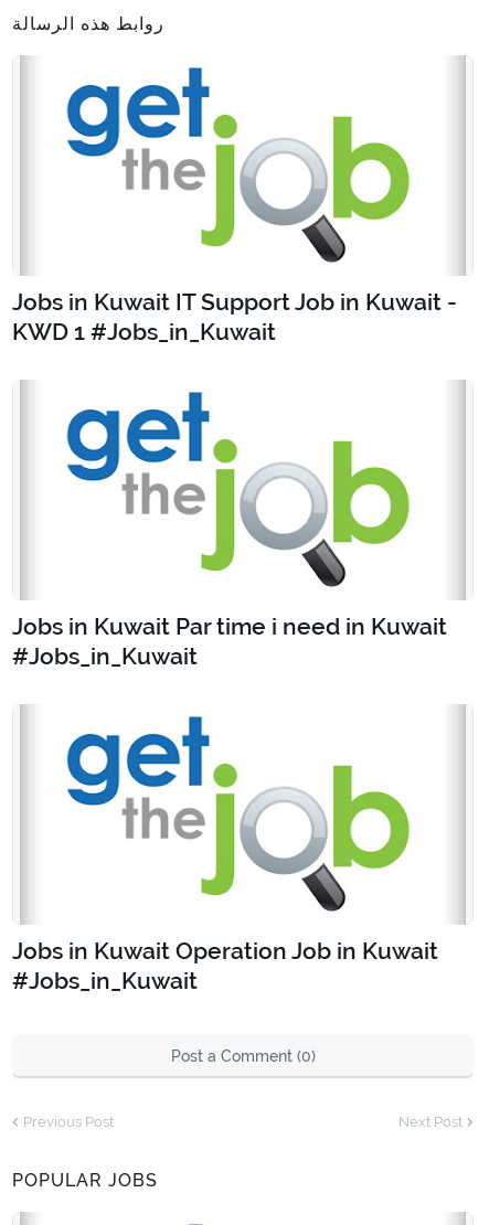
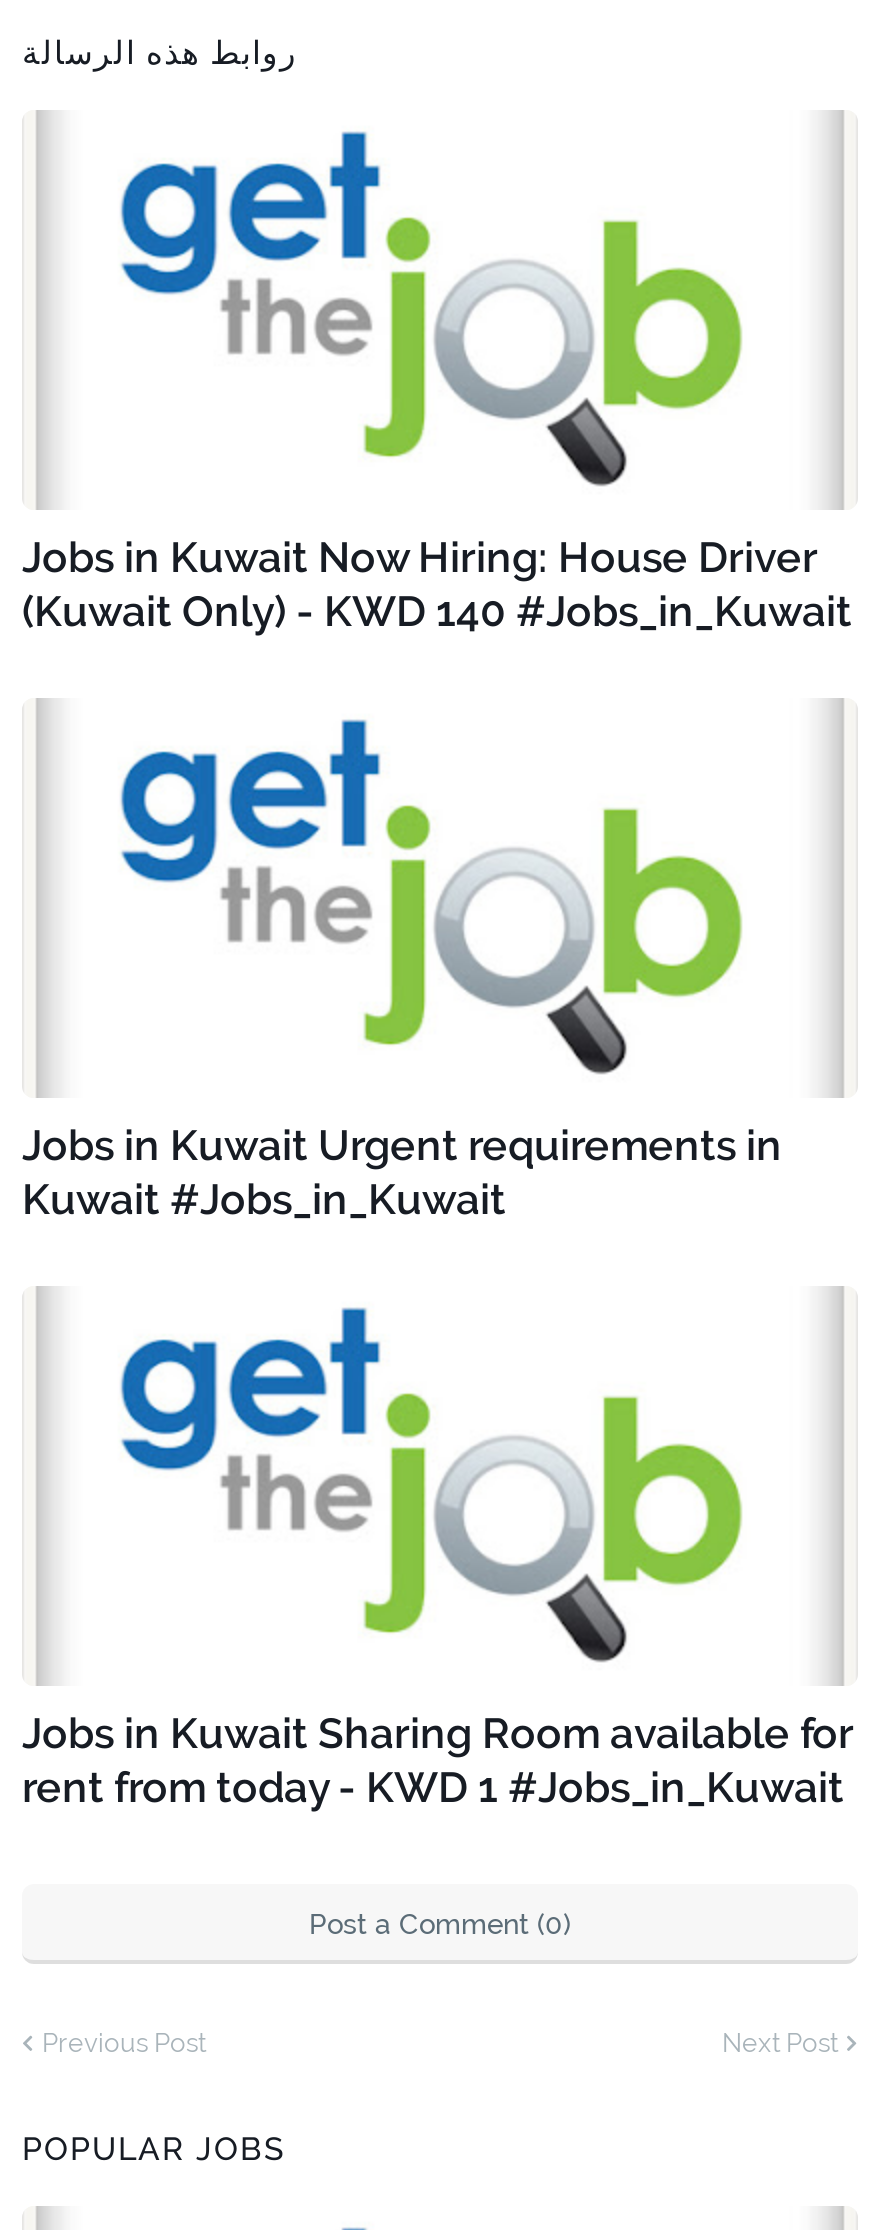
- Jobs in Kuwait IT Support Job in Kuwait -
- KWD 1 #Jobs_in_Kuwait
+ Jobs in Kuwait Now Hiring: House Driver
+ (Kuwait Only) - KWD 140 #Jobs_in_Kuwait

- Jobs in Kuwait Par time i need in Kuwait
- #Jobs_in_Kuwait
+ Jobs in Kuwait Urgent requirements in
+ Kuwait #Jobs_in_Kuwait

- Jobs in Kuwait Operation Job in Kuwait
- #Jobs_in_Kuwait
+ Jobs in Kuwait Sharing Room available for
+ rent from today - KWD 1 #Jobs_in_Kuwait
